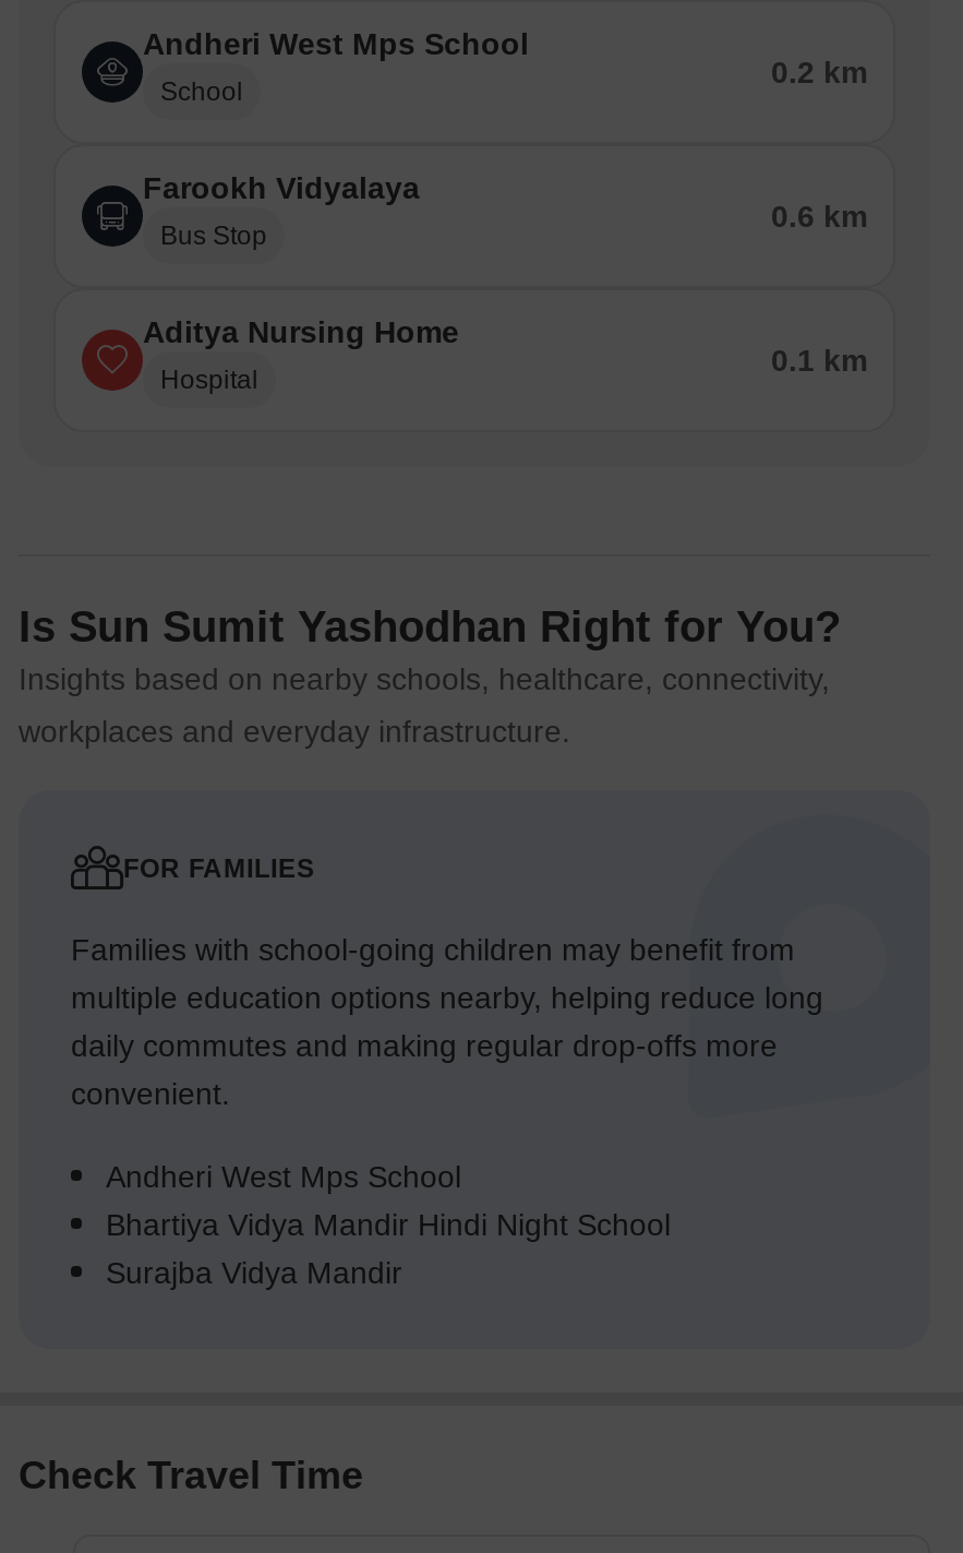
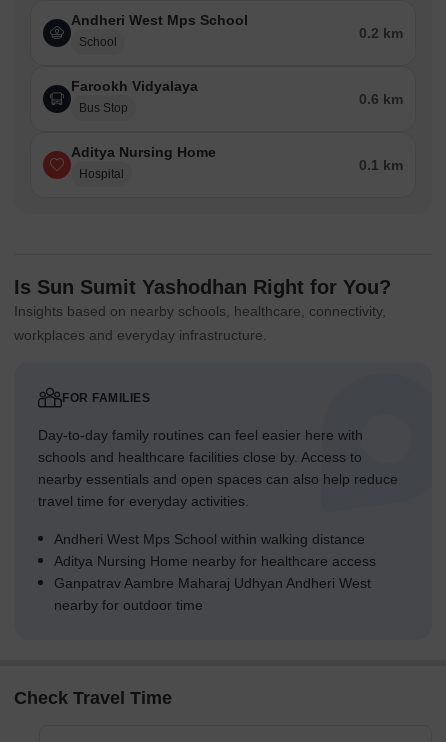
- Families with school-going children may benefit from
- multiple education options nearby, helping reduce long
- daily commutes and making regular drop-offs more
- convenient.
+ Day-to-day family routines can feel easier here with
+ schools and healthcare facilities close by. Access to
+ nearby essentials and open spaces can also help reduce
+ travel time for everyday activities.

- Andheri West Mps School
- Bhartiya Vidya Mandir Hindi Night School
- Surajba Vidya Mandir
+ Andheri West Mps School within walking distance
+ Aditya Nursing Home nearby for healthcare access
+ Ganpatrav Aambre Maharaj Udhyan Andheri West
+ nearby for outdoor time
